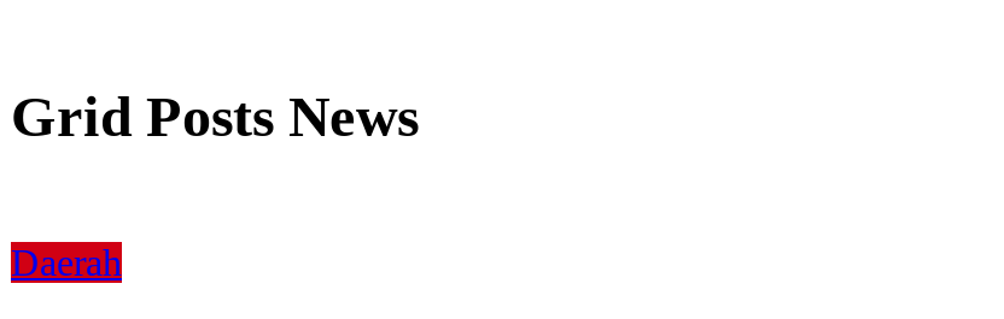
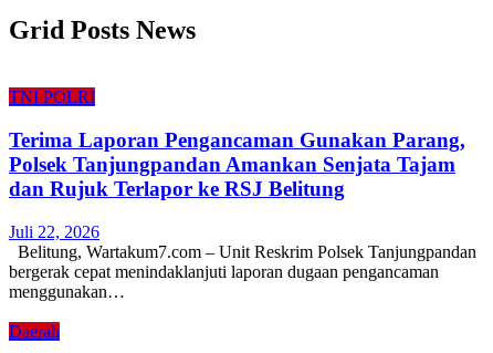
+ TNI POLRI
+ Terima Laporan Pengancaman Gunakan Parang,
+ Polsek Tanjungpandan Amankan Senjata Tajam
+ dan Rujuk Terlapor ke RSJ Belitung
+ Juli 22, 2026
+ Belitung, Wartakum7.com – Unit Reskrim Polsek Tanjungpandan
+ bergerak cepat menindaklanjuti laporan dugaan pengancaman
+ menggunakan…
